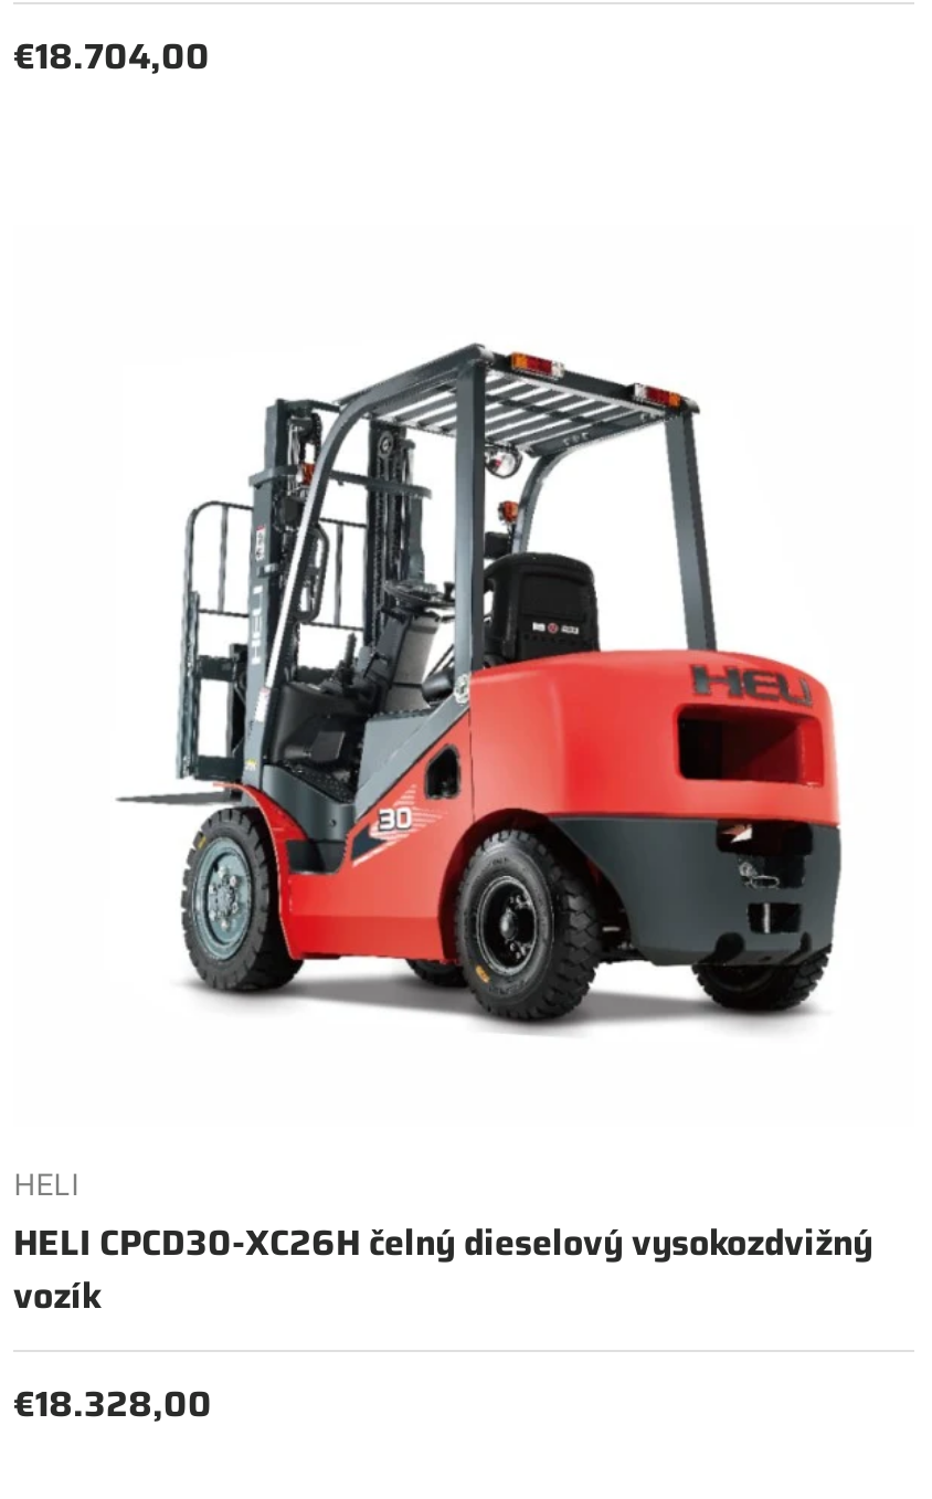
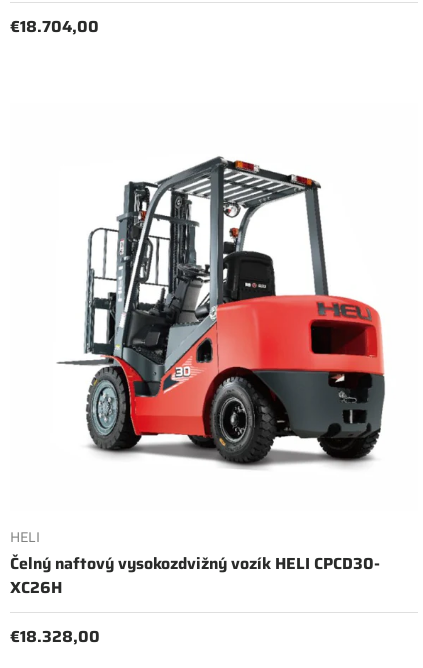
- HELI CPCD30-XC26H čelný dieselový vysokozdvižný
- vozík
+ Čelný naftový vysokozdvižný vozík HELI CPCD30-
+ XC26H
